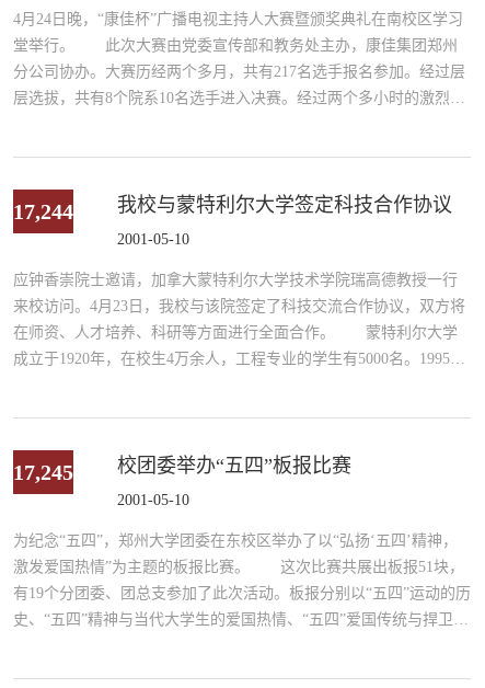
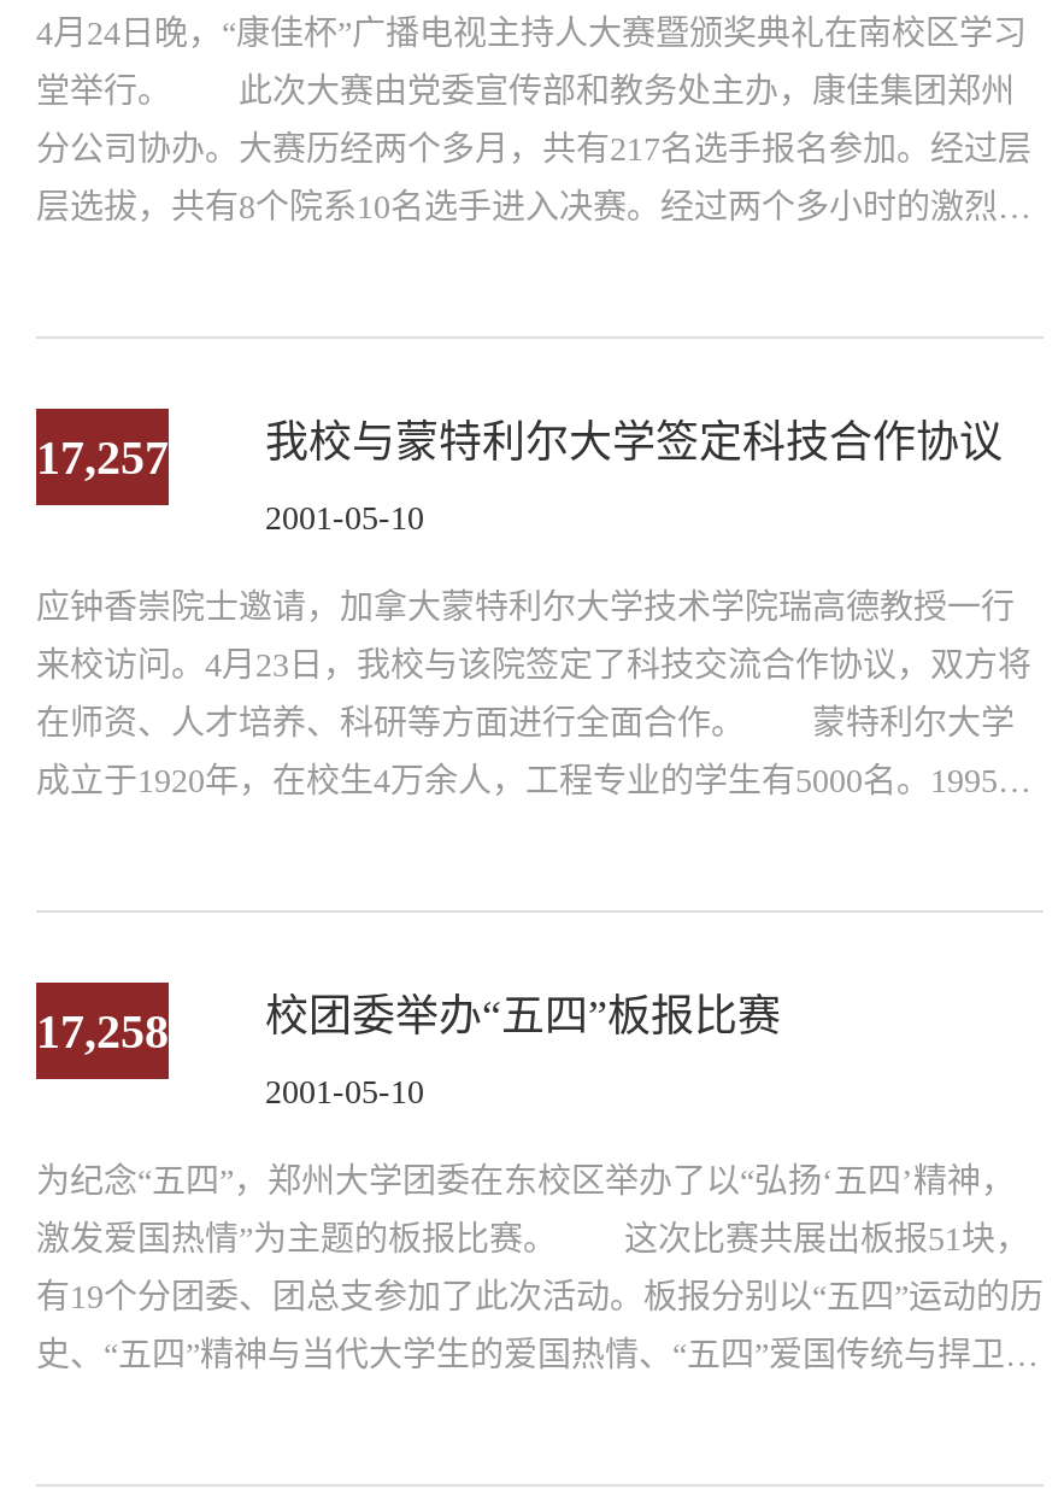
- 17,244 我校与蒙特利尔大学签定科技合作协议
+ 17,257 我校与蒙特利尔大学签定科技合作协议

- 17,245 校团委举办“五四”板报比赛
+ 17,258 校团委举办“五四”板报比赛
